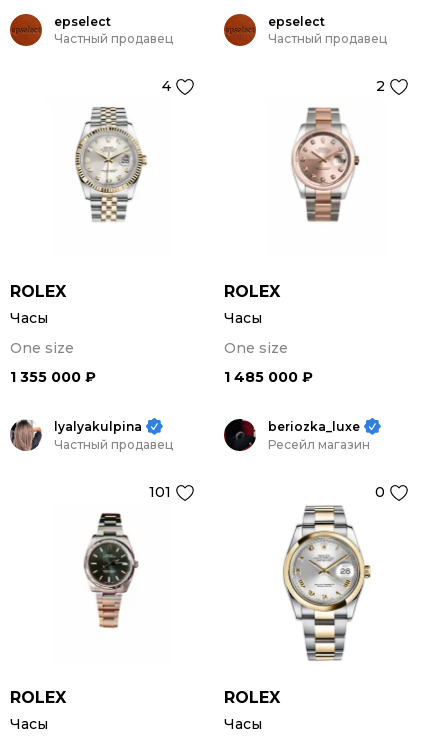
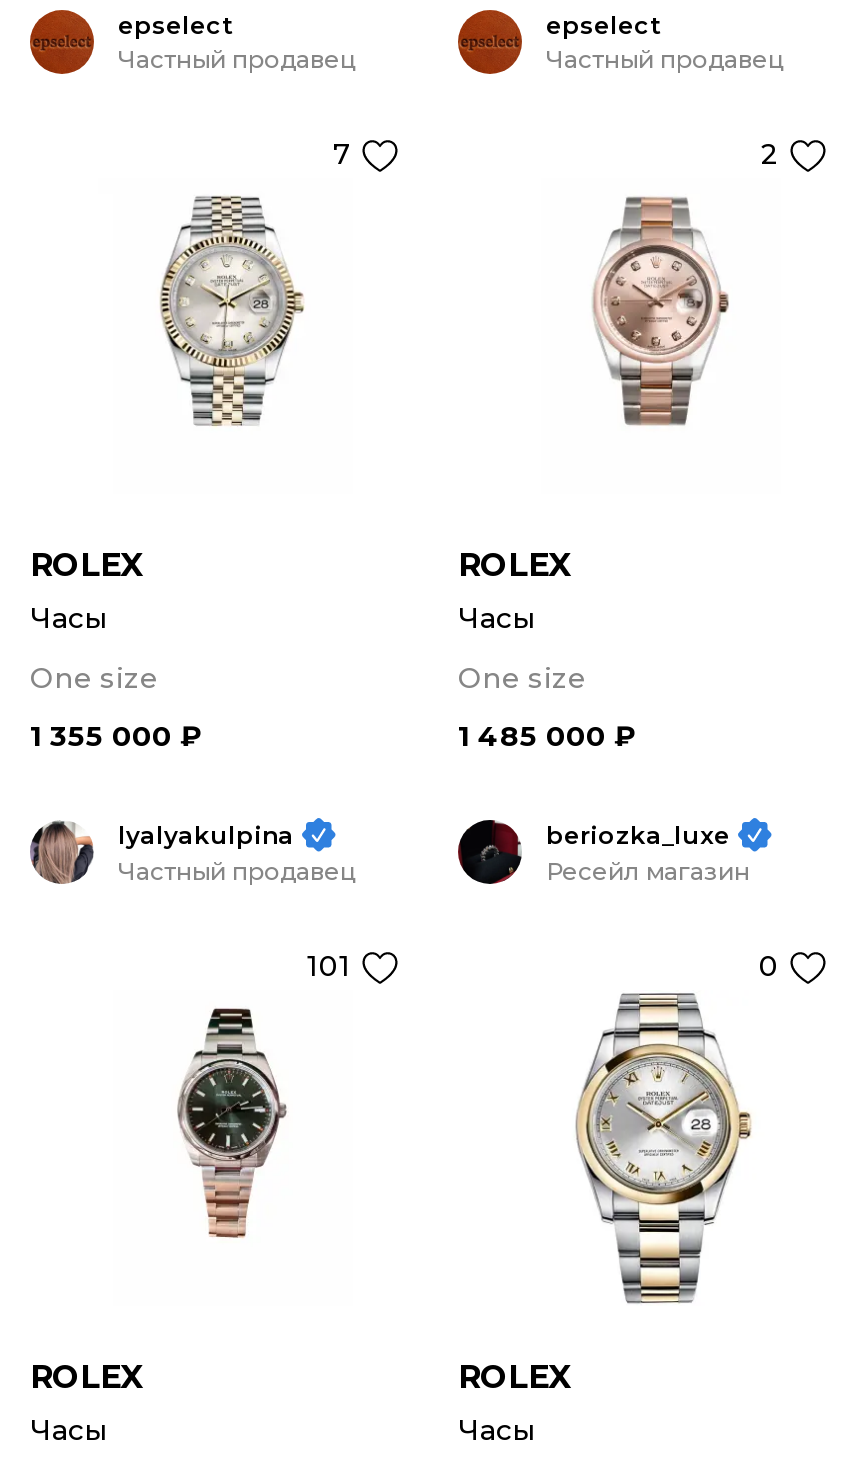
- 4
+ 7
